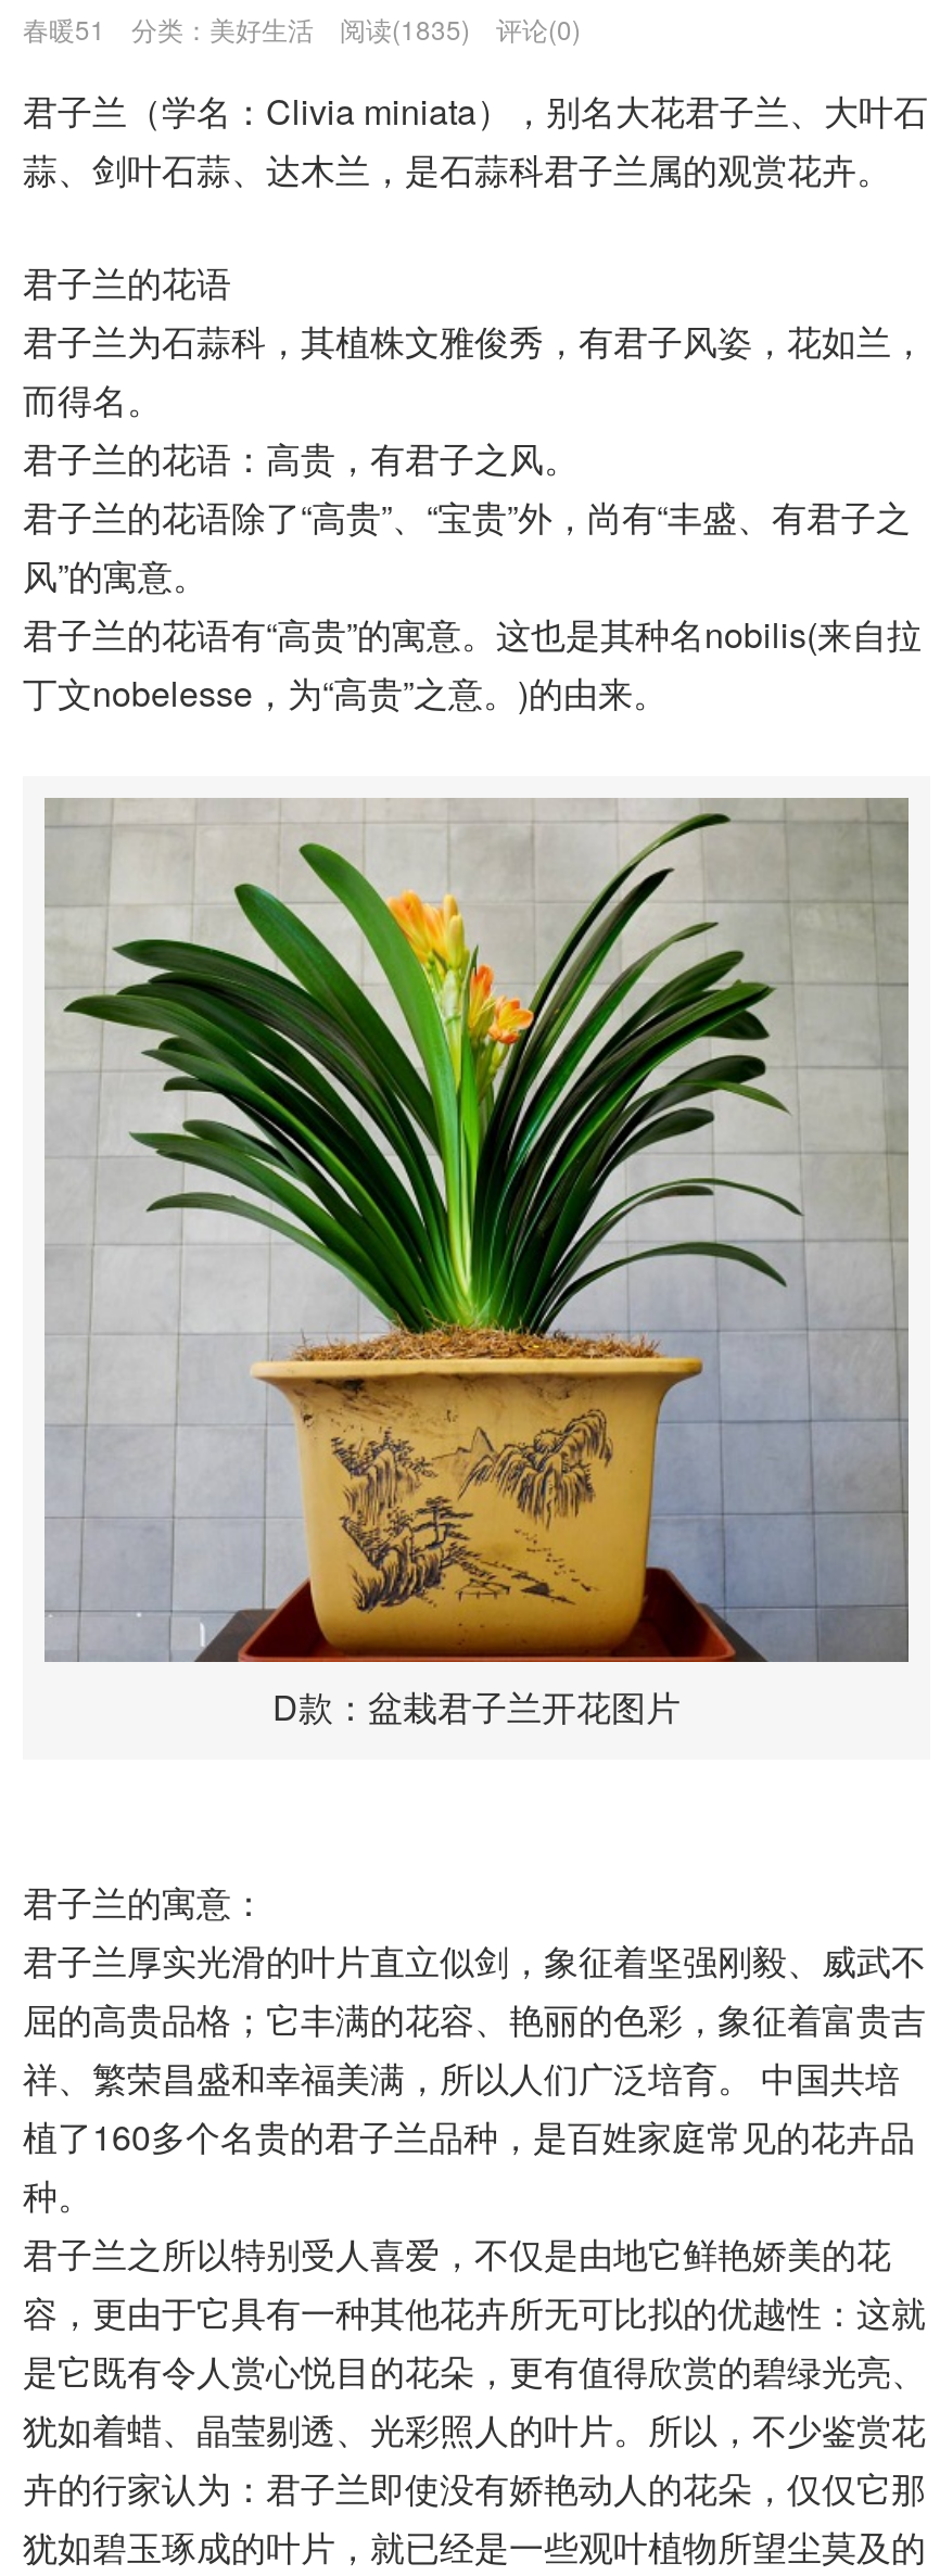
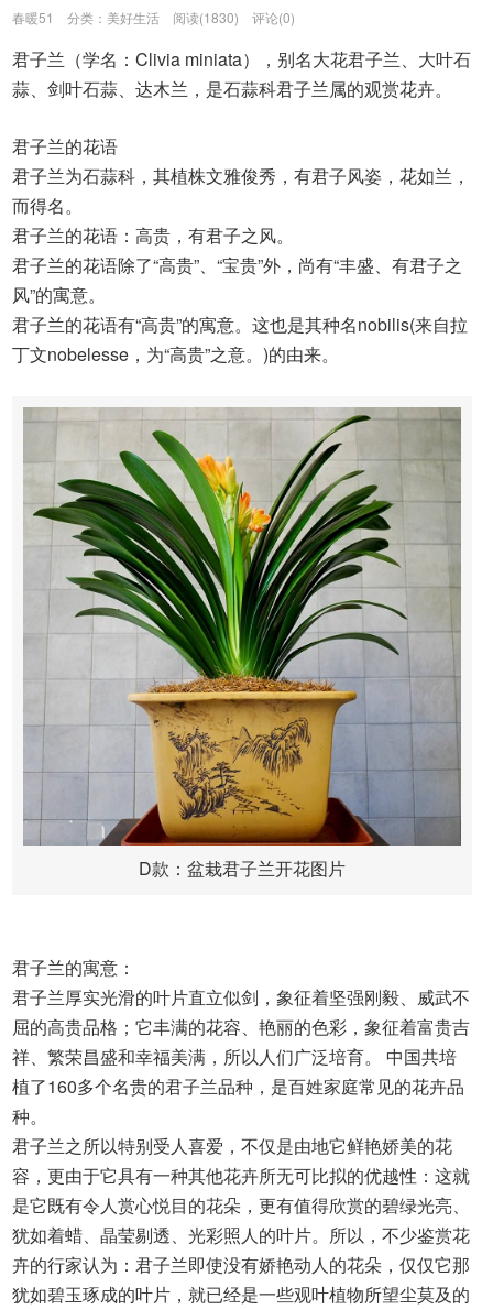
- 春暖51 分类：美好生活 阅读(1835) 评论(0)
+ 春暖51 分类：美好生活 阅读(1830) 评论(0)
